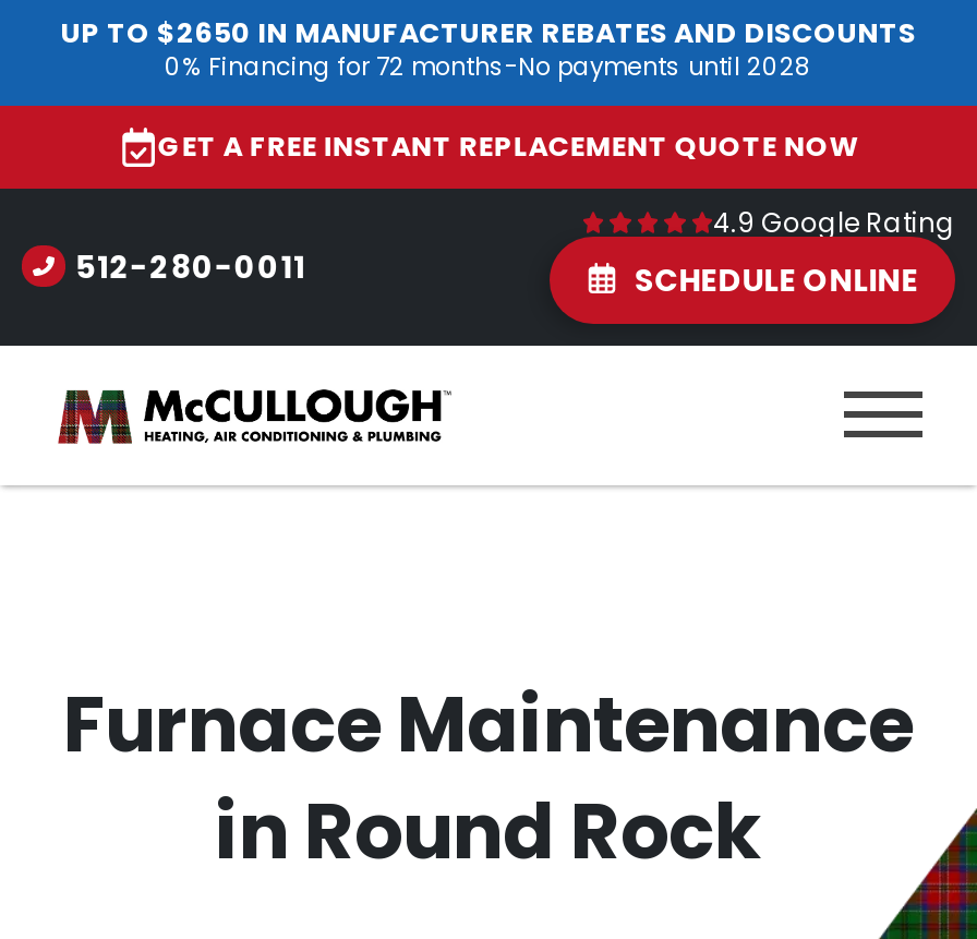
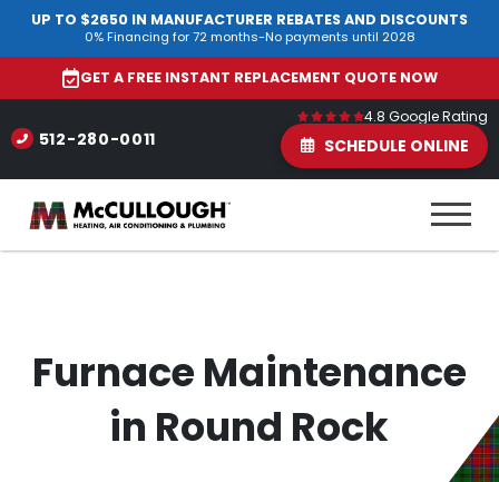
- 4.9 Google Rating
+ 4.8 Google Rating
